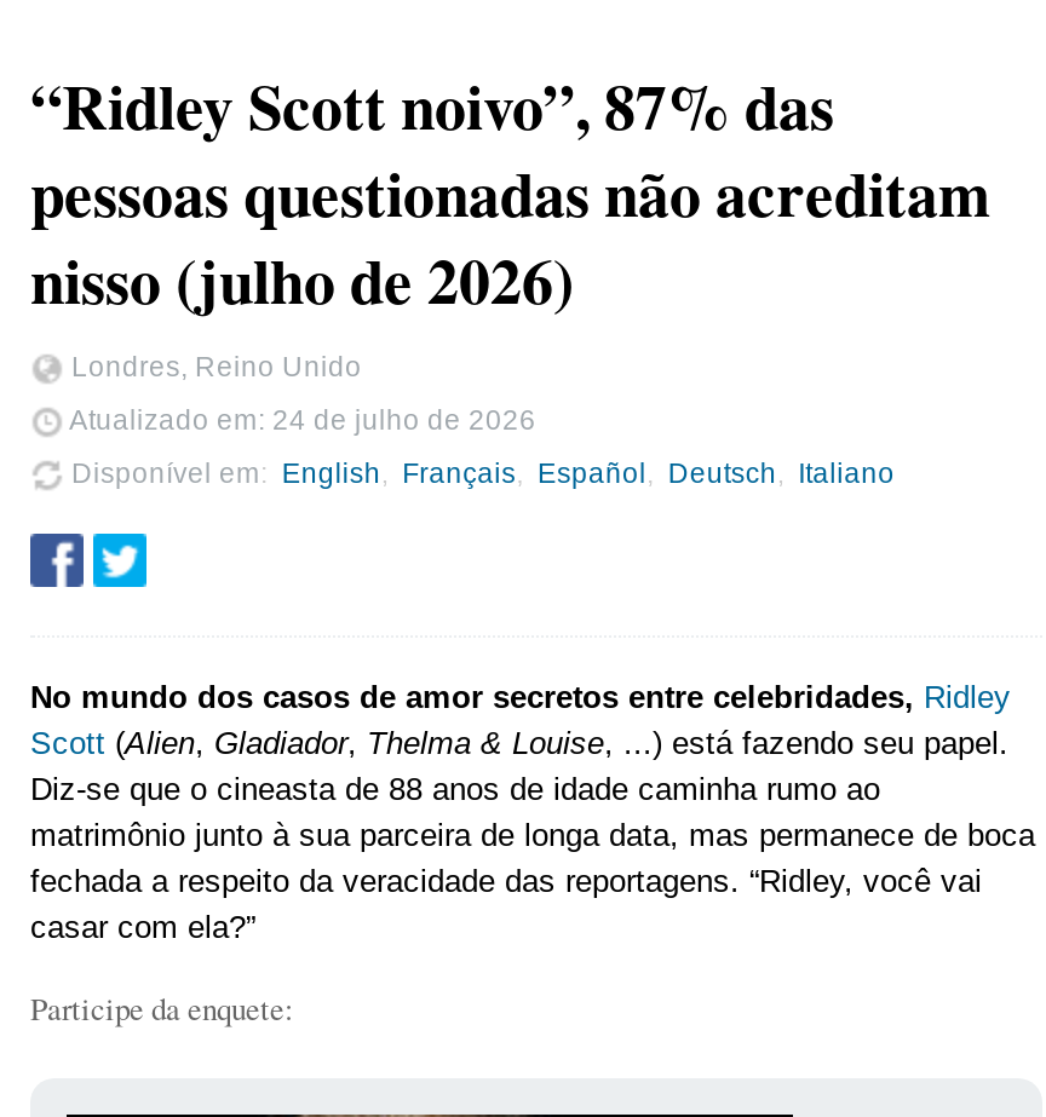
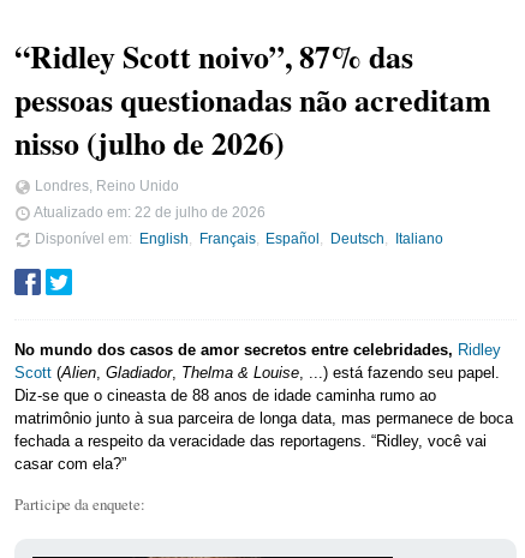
- Atualizado em: 24 de julho de 2026
+ Atualizado em: 22 de julho de 2026
